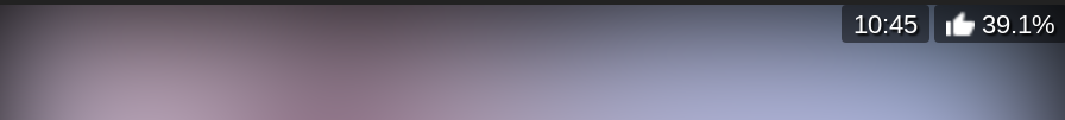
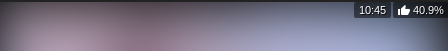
- 39.1%
+ 40.9%
